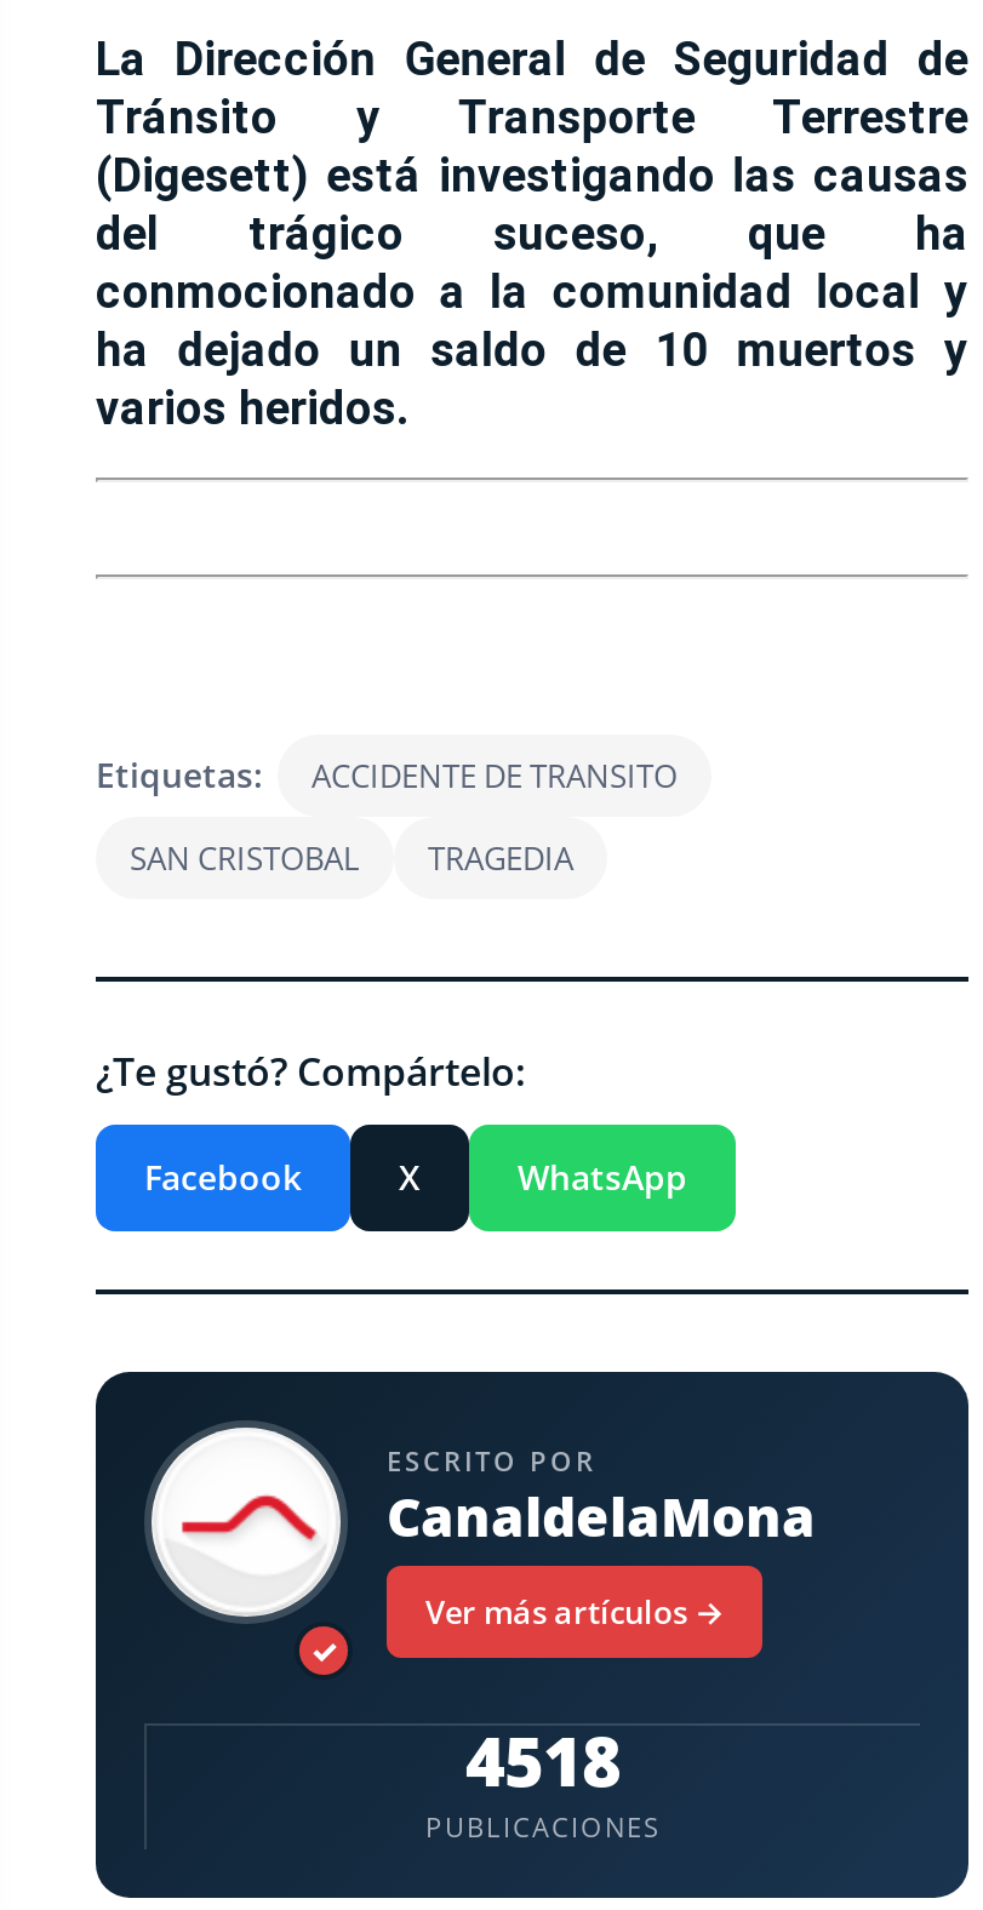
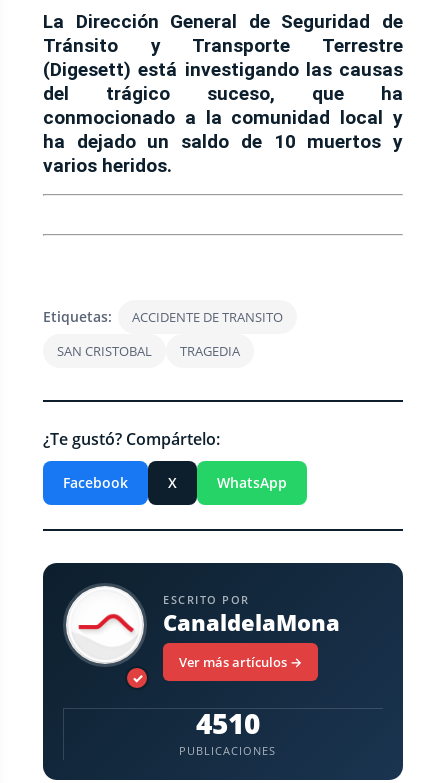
- 4518
+ 4510
